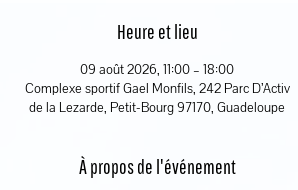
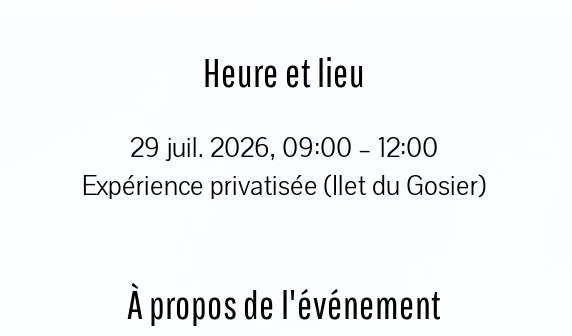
- 09 août 2026, 11:00 – 18:00
- Complexe sportif Gael Monfils, 242 Parc D’Activ
- de la Lezarde, Petit-Bourg 97170, Guadeloupe
+ 29 juil. 2026, 09:00 – 12:00
+ Expérience privatisée (Ilet du Gosier)
